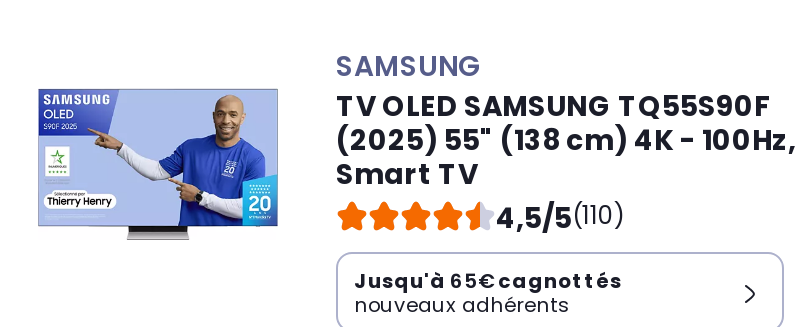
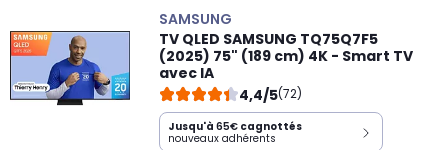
- [image]
- TV OLED SAMSUNG TQ55S90F
- (2025) 55" (138 cm) 4K - 100Hz,
- Smart TV
- 4,5/5(110)
+ [image]
+ TV QLED SAMSUNG TQ75Q7F5
+ (2025) 75" (189 cm) 4K - Smart TV
+ avec IA
+ 4,4/5(72)
